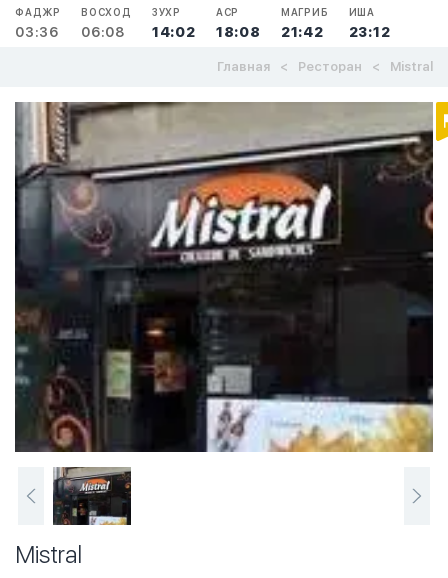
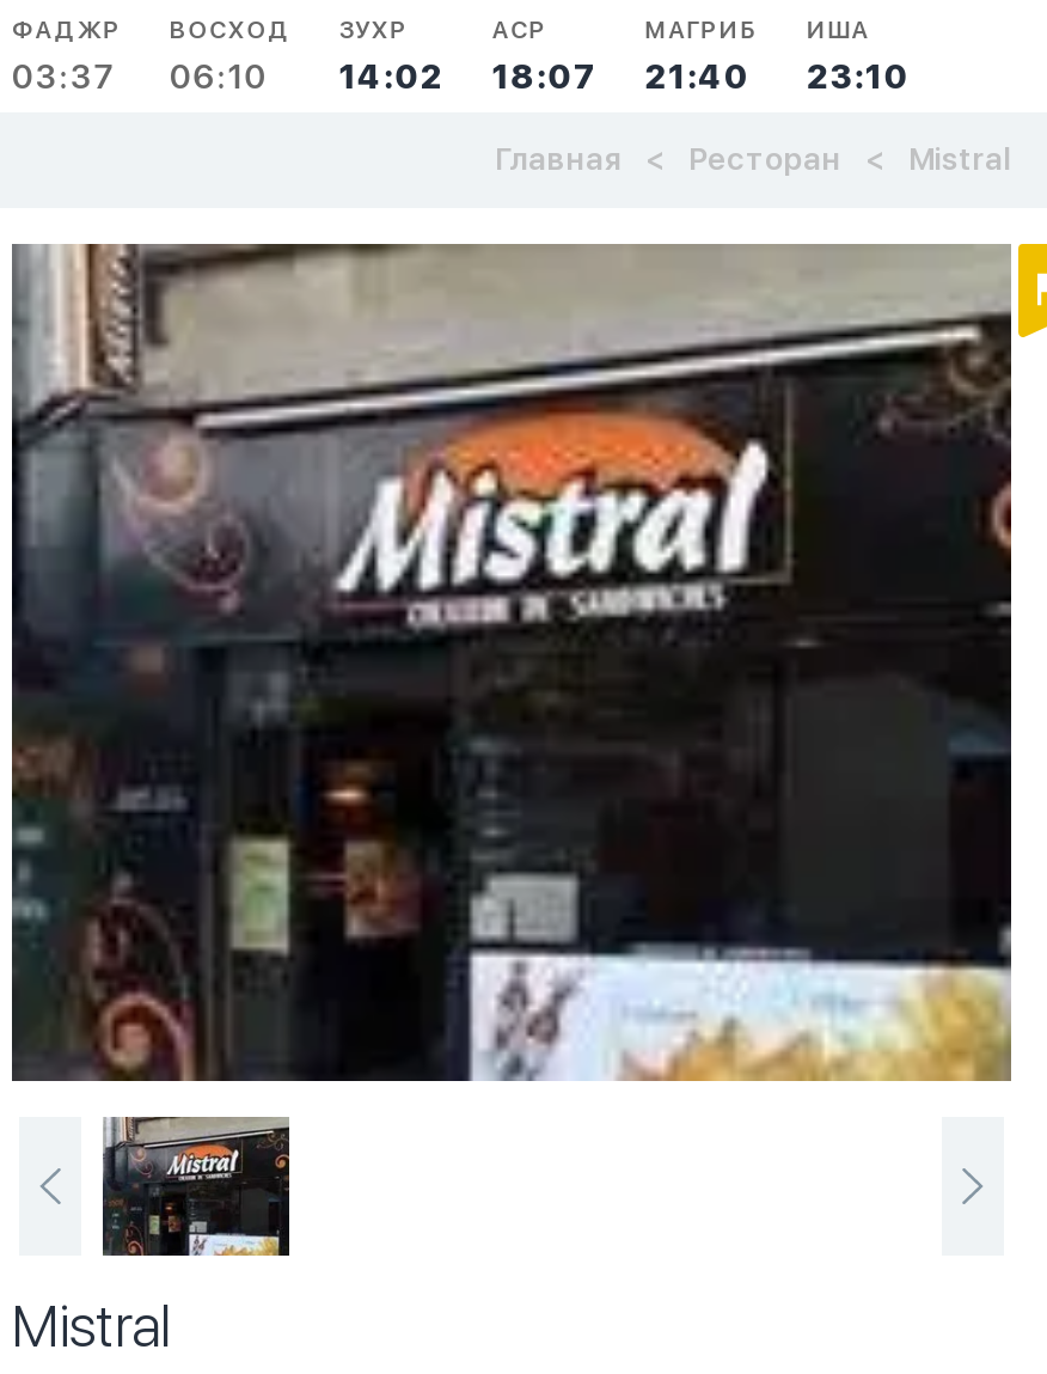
- 03:36
+ 03:37

- 06:08
+ 06:10

- 18:08
+ 18:07

- 21:42
+ 21:40

- 23:12
+ 23:10
